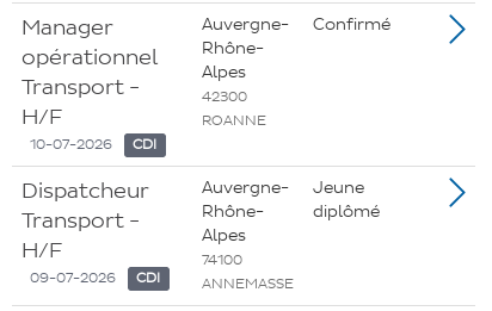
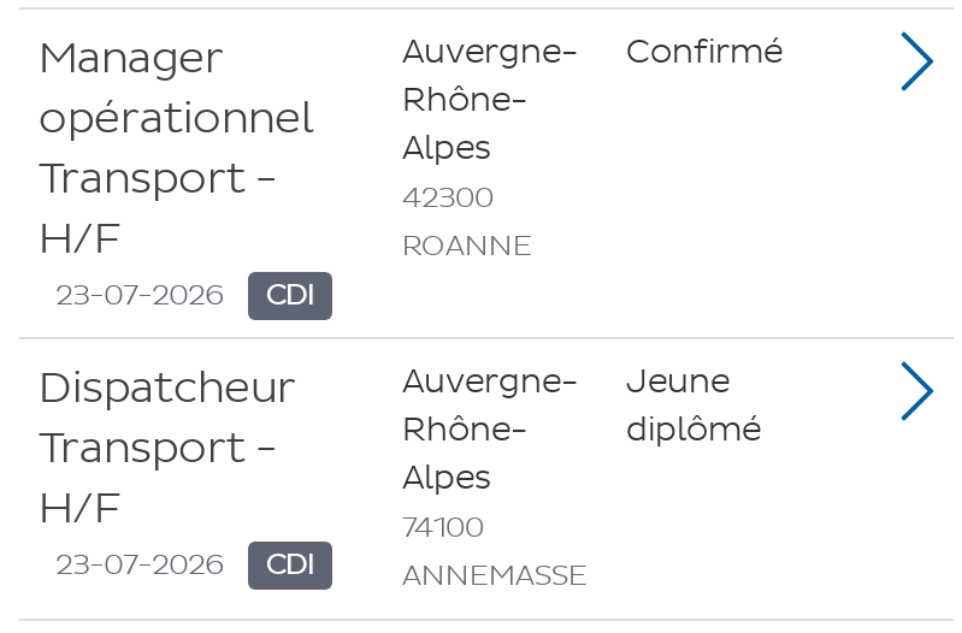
- 10-07-2026 CDI
+ 23-07-2026 CDI

- 09-07-2026 CDI
+ 23-07-2026 CDI
